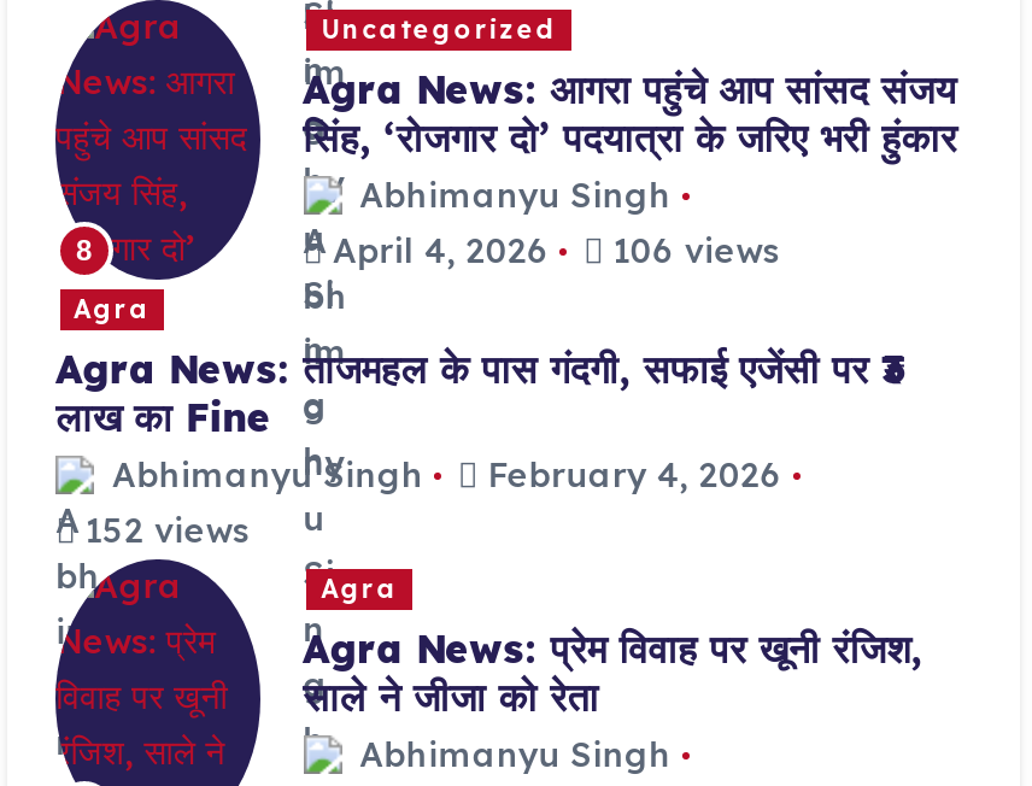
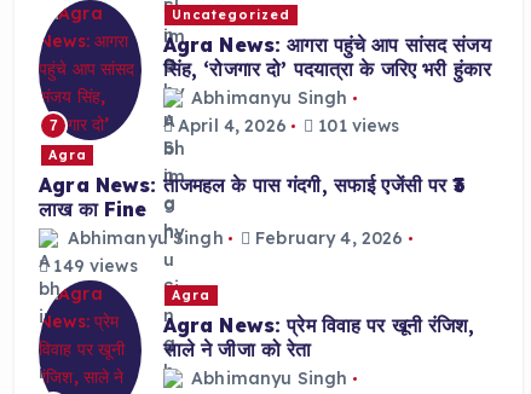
- 8
+ 7

- April 4, 2026 106 views
+ April 4, 2026 101 views

- 152 views
+ 149 views
